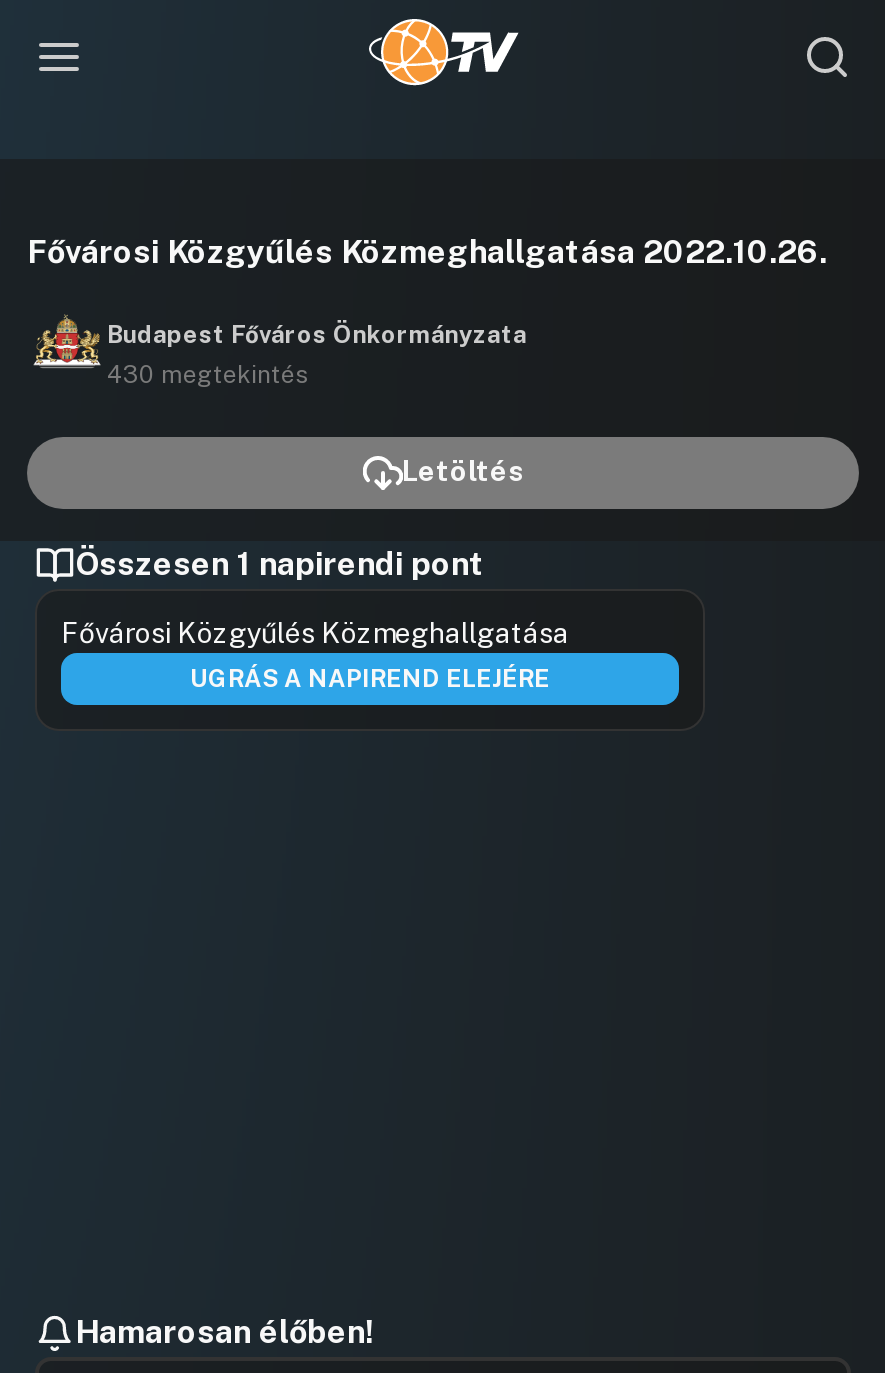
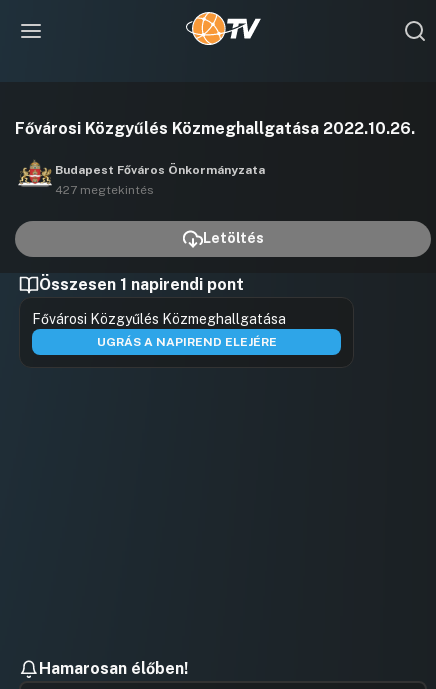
- 430 megtekintés
+ 427 megtekintés
